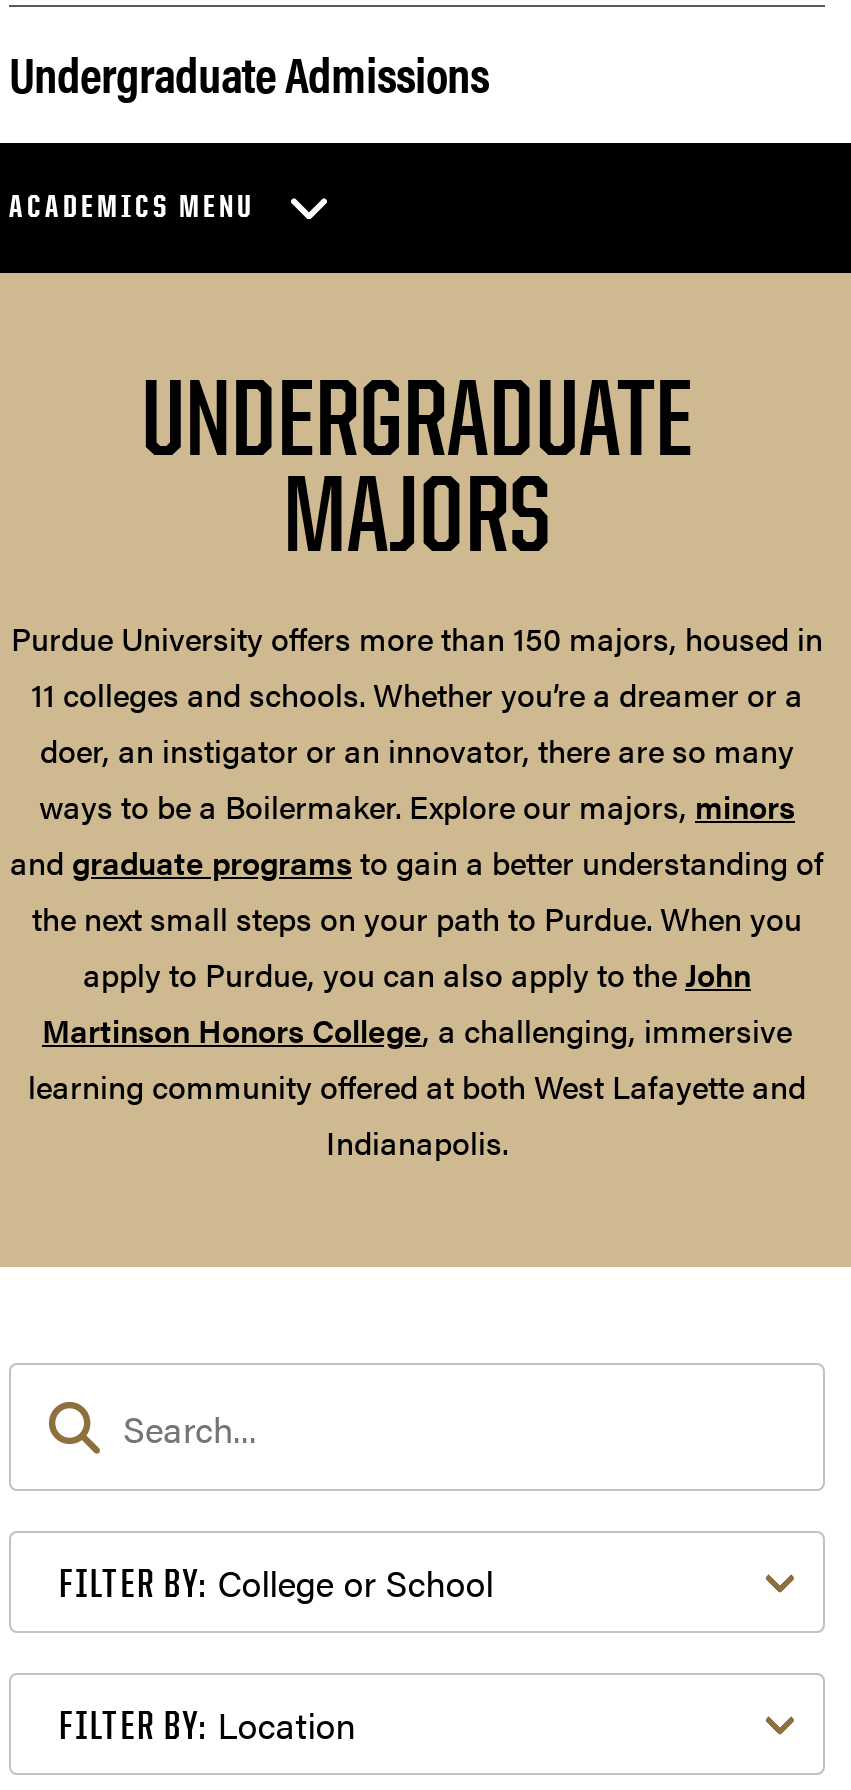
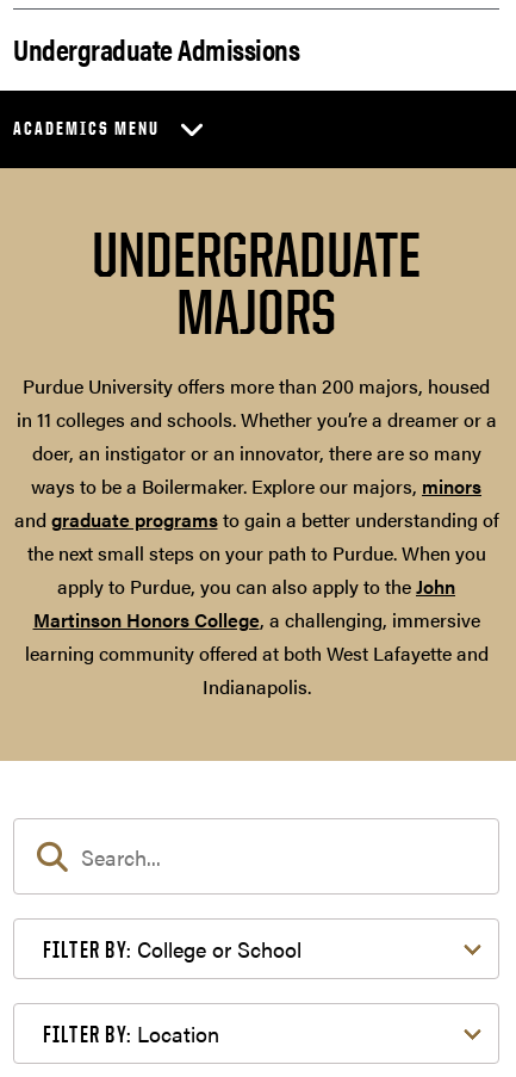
- Purdue University offers more than 150 majors, housed in
- 11 colleges and schools. Whether you’re a dreamer or a
+ Purdue University offers more than 200 majors, housed
+ in 11 colleges and schools. Whether you’re a dreamer or a
